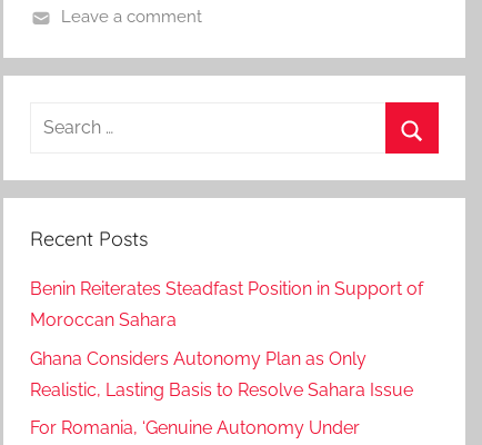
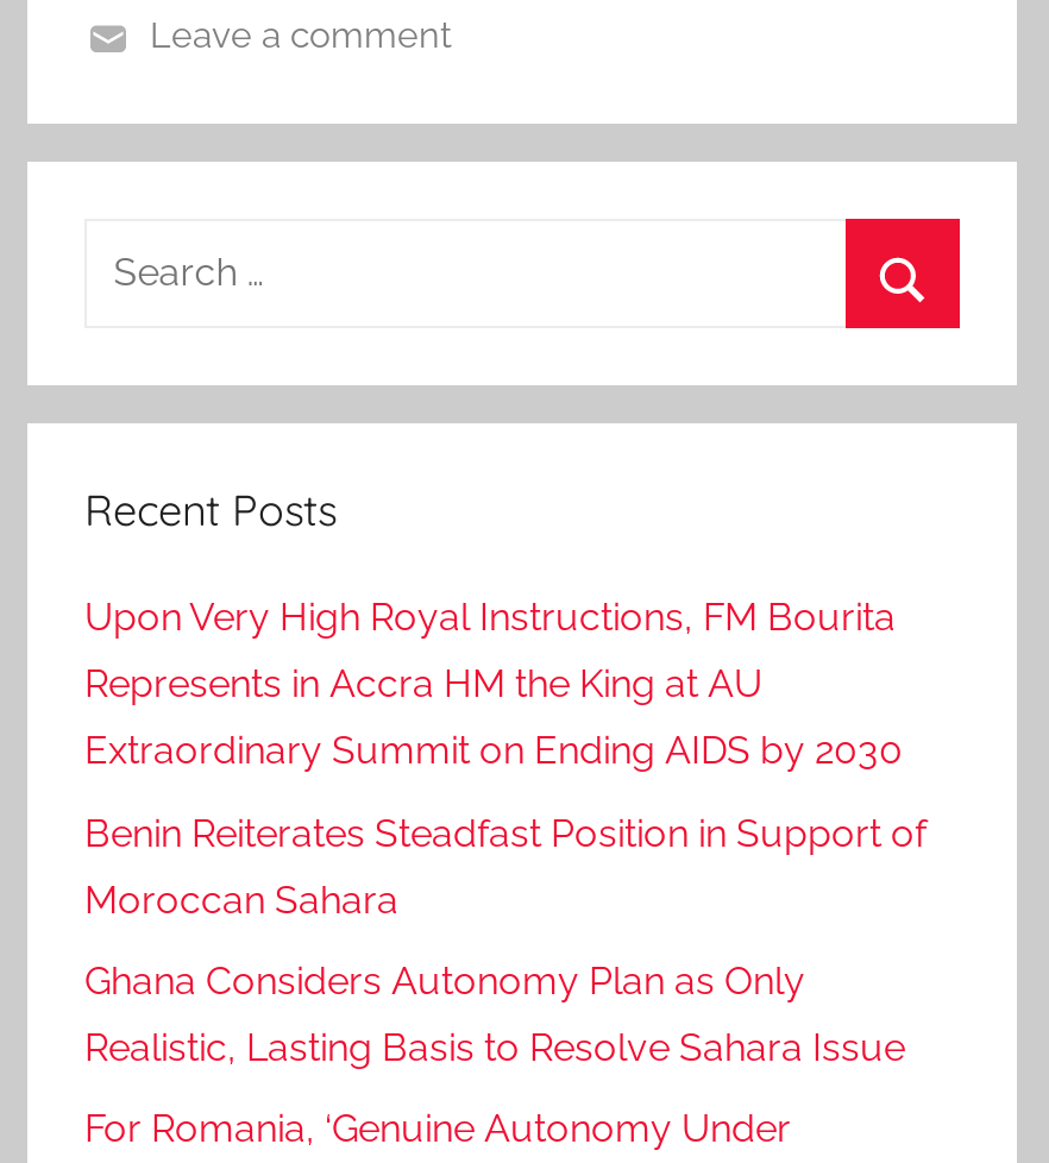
+ Upon Very High Royal Instructions, FM Bourita
+ Represents in Accra HM the King at AU
+ Extraordinary Summit on Ending AIDS by 2030
